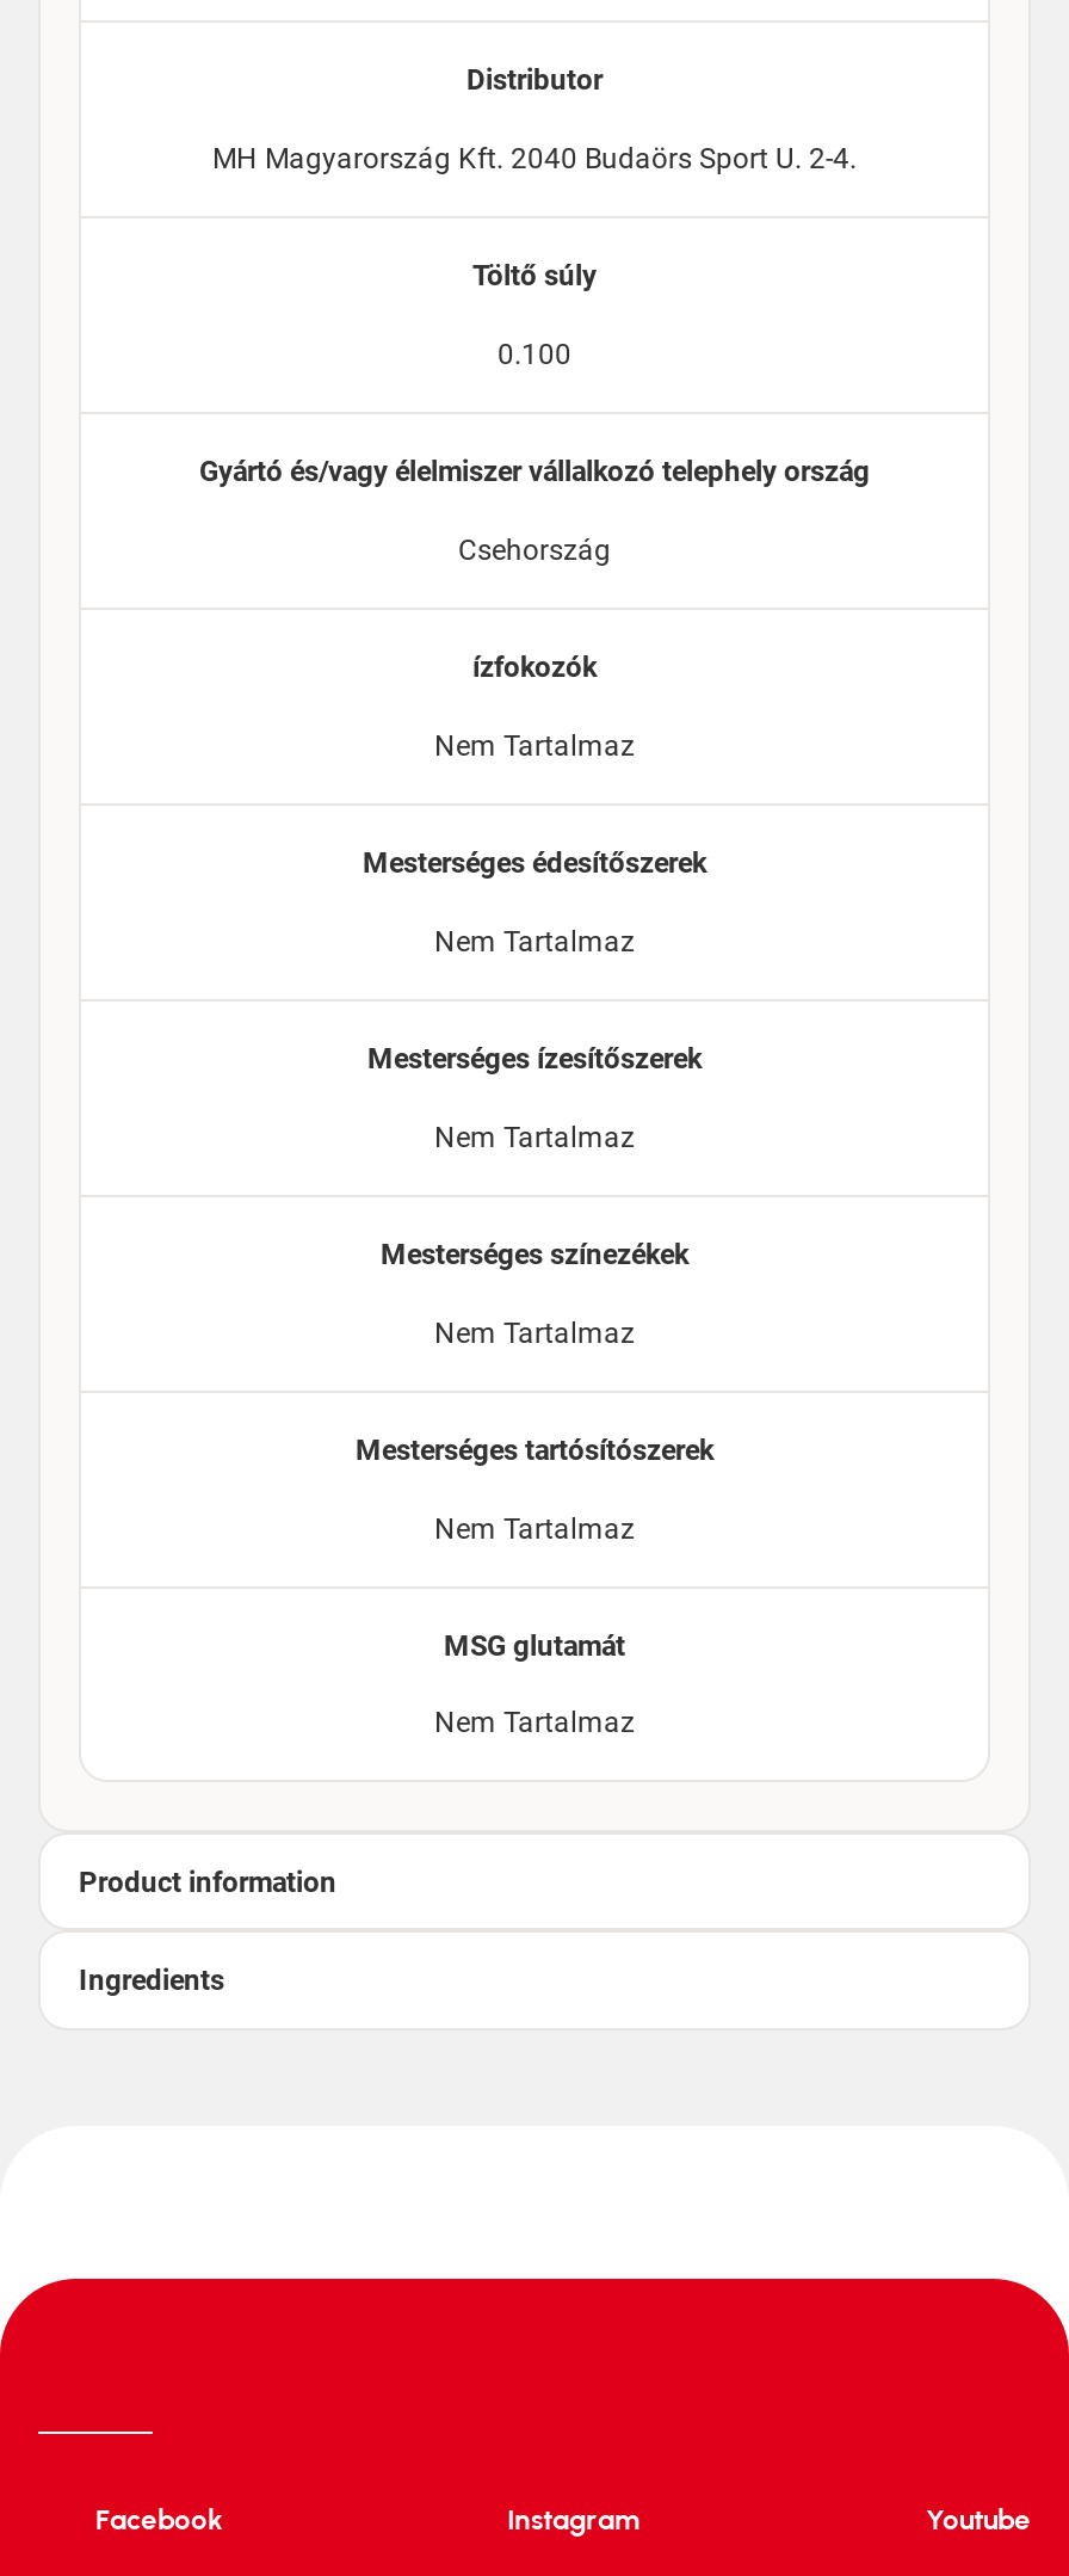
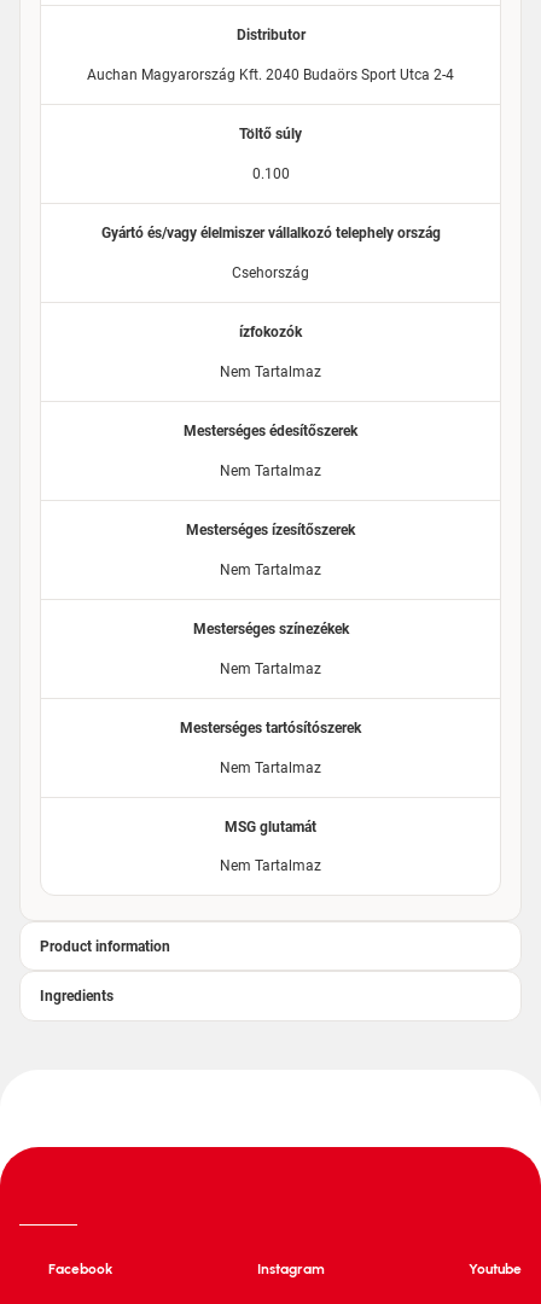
- MH Magyarország Kft. 2040 Budaörs Sport U. 2-4.
+ Auchan Magyarország Kft. 2040 Budaörs Sport Utca 2-4
